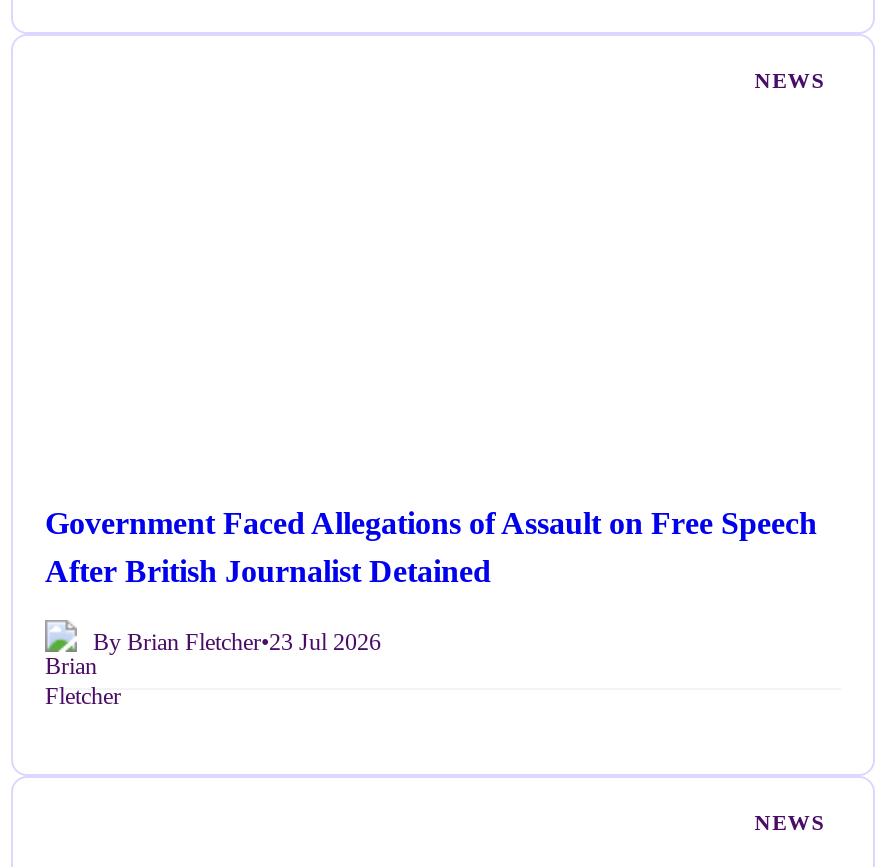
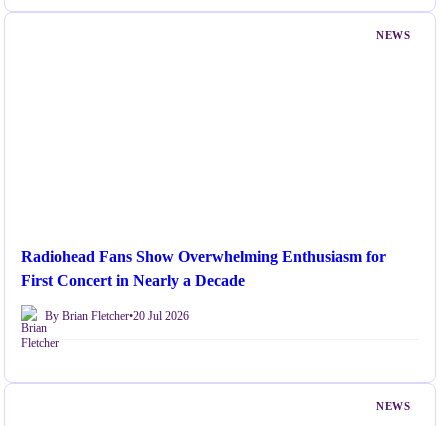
- Government Faced Allegations of Assault on Free Speech
- After British Journalist Detained
+ Radiohead Fans Show Overwhelming Enthusiasm for
+ First Concert in Nearly a Decade

- By Brian Fletcher•23 Jul 2026
+ By Brian Fletcher•20 Jul 2026
